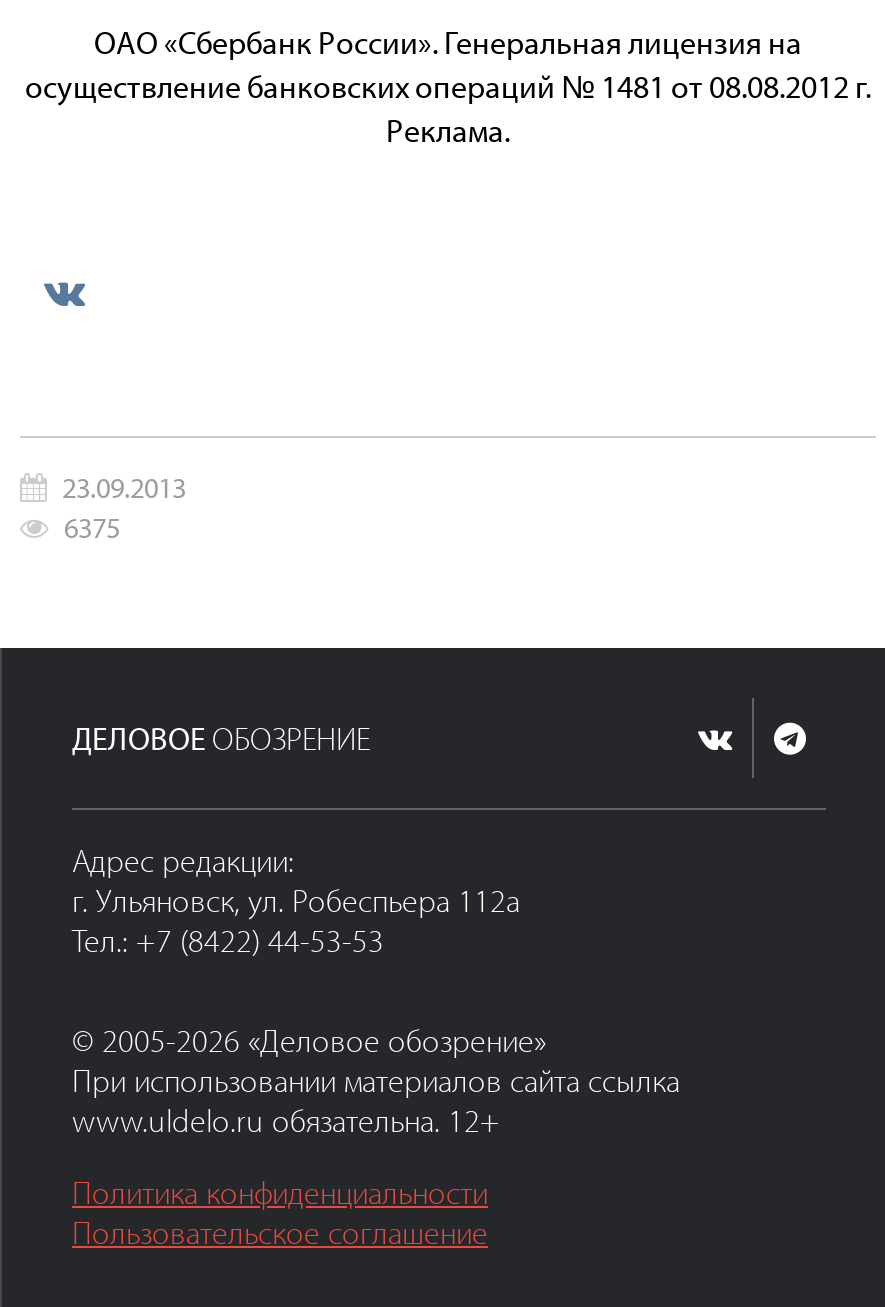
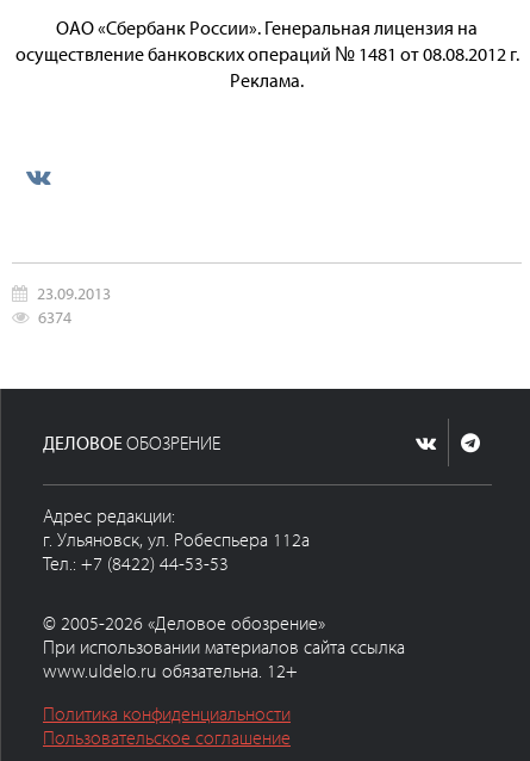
- 6375
+ 6374
